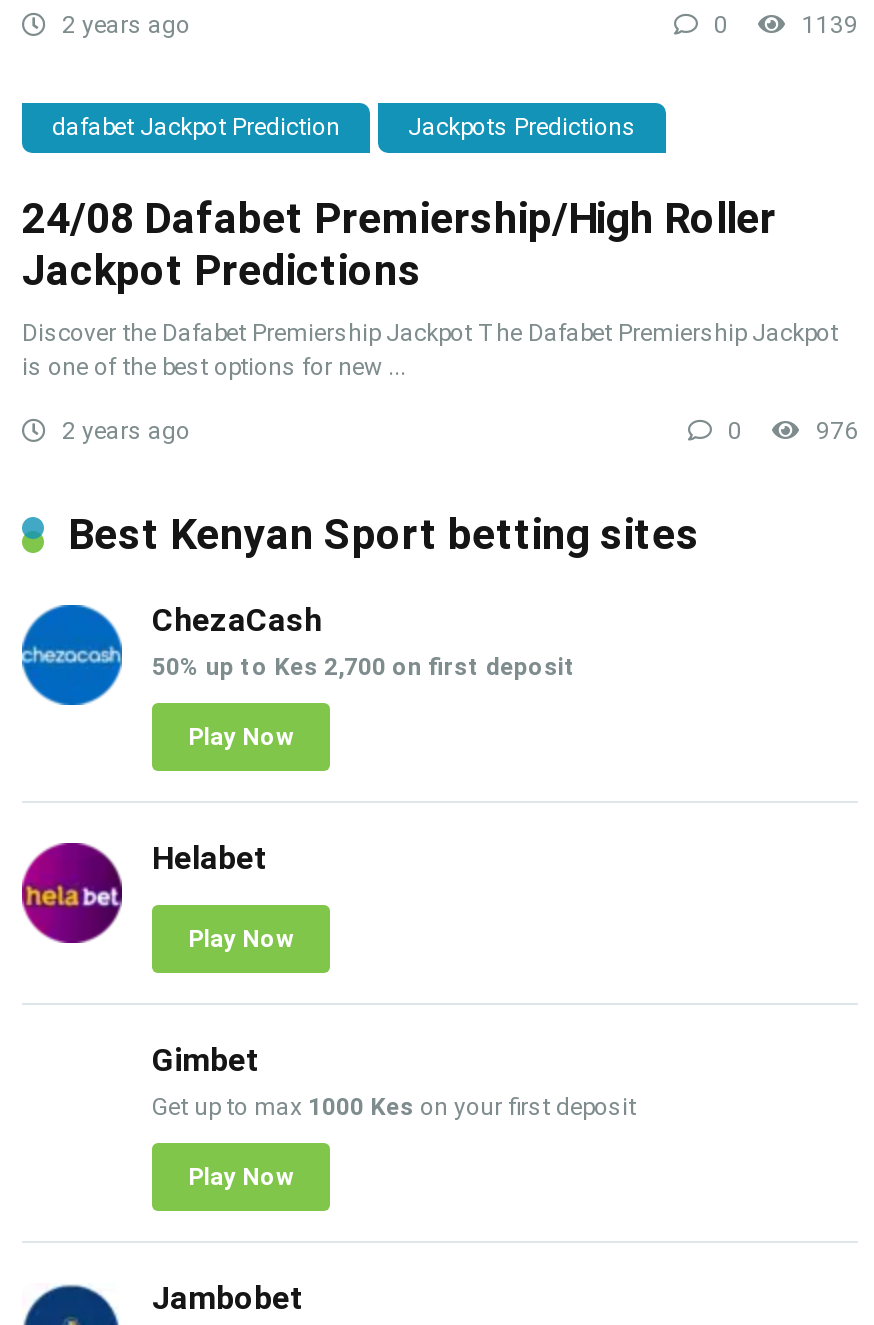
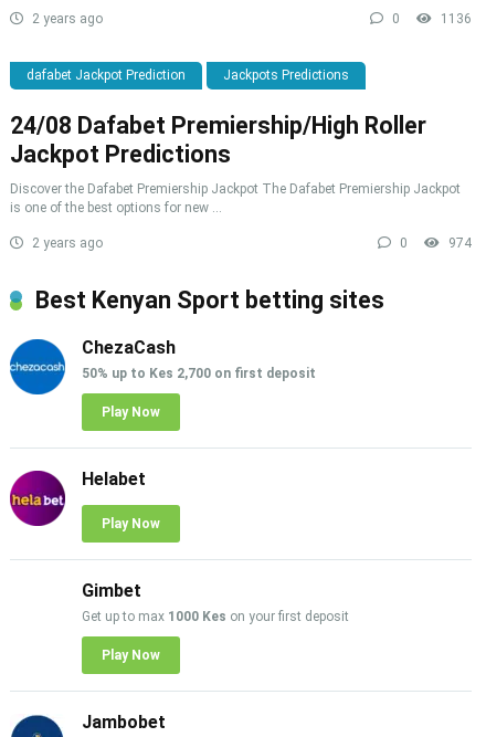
- 1139
+ 1136

- 976
+ 974
